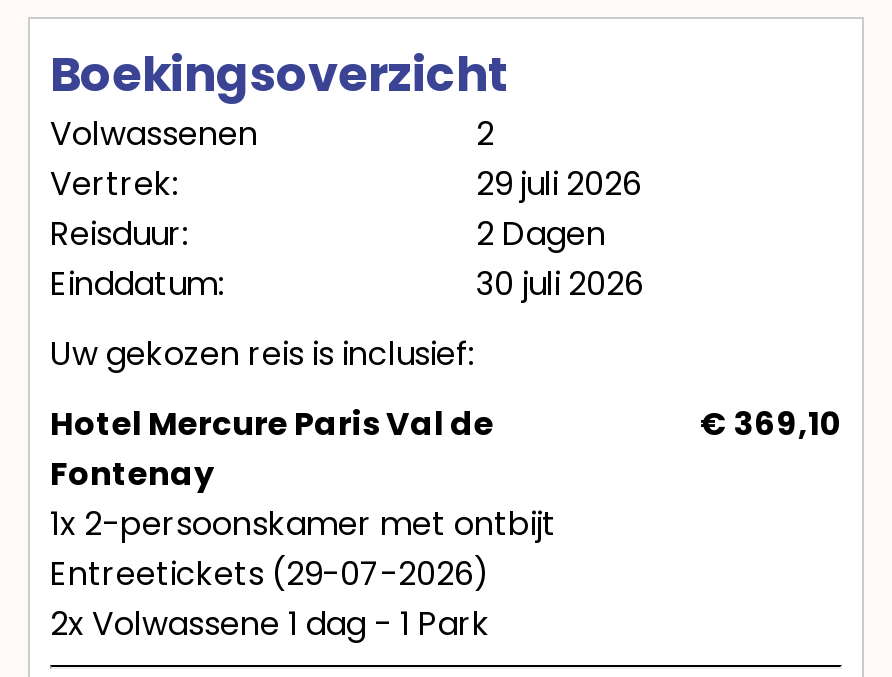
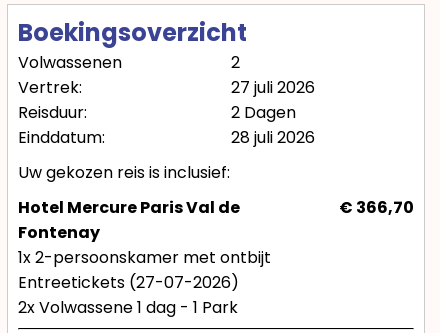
- 29 juli 2026
+ 27 juli 2026

- 30 juli 2026
+ 28 juli 2026

- € 369,10
+ € 366,70

- Entreetickets (29-07-2026)
+ Entreetickets (27-07-2026)
